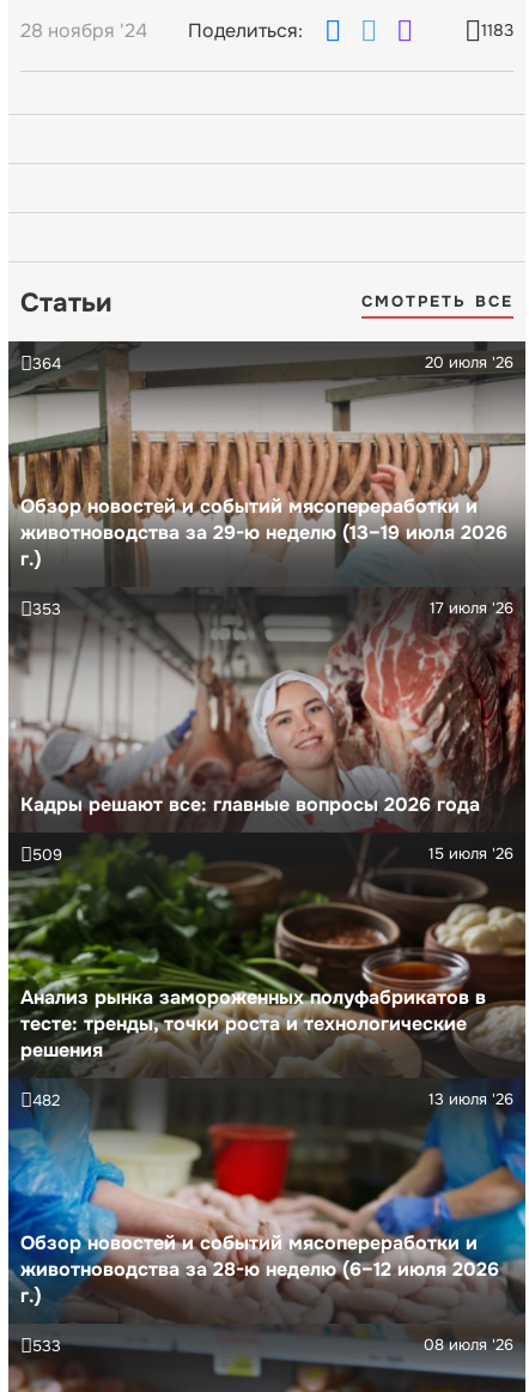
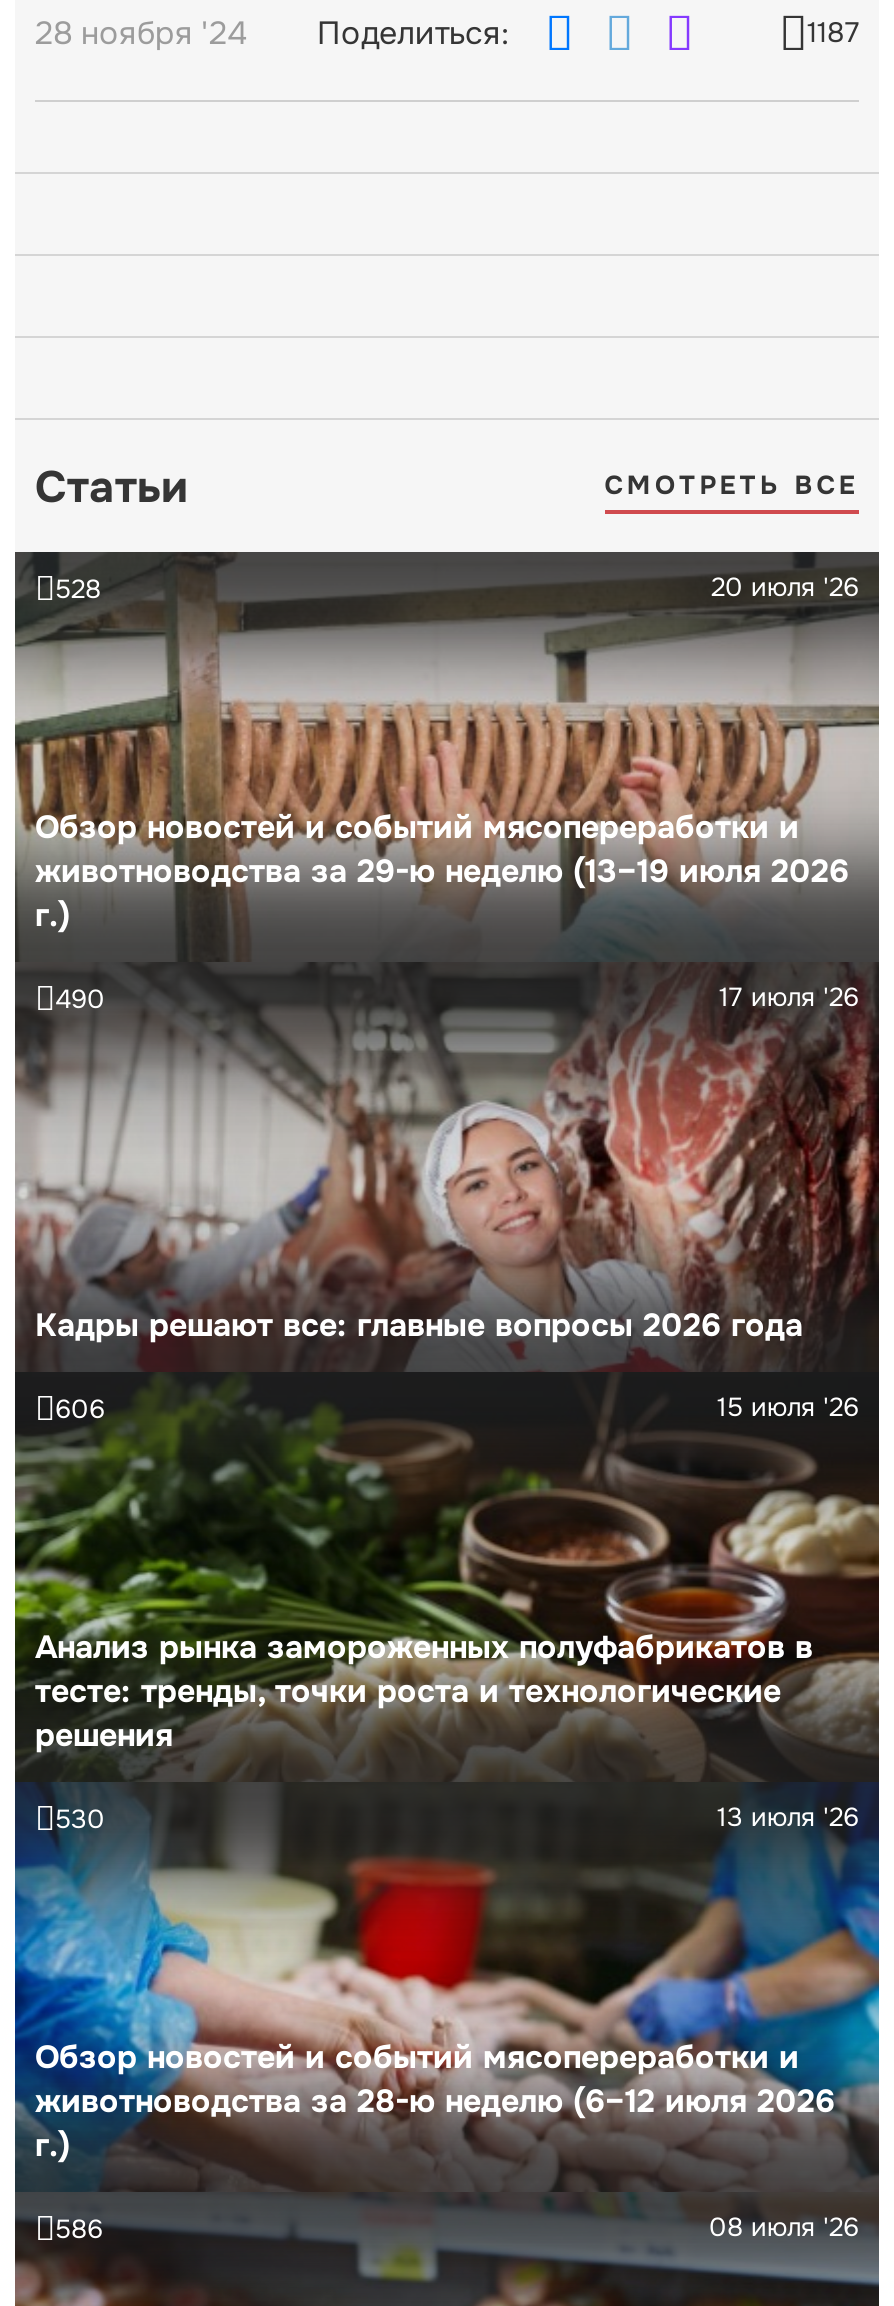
- 1183
+ 1187

- 364
+ 528

- 353
+ 490

- 509
+ 606

- 482
+ 530

- 533
+ 586
